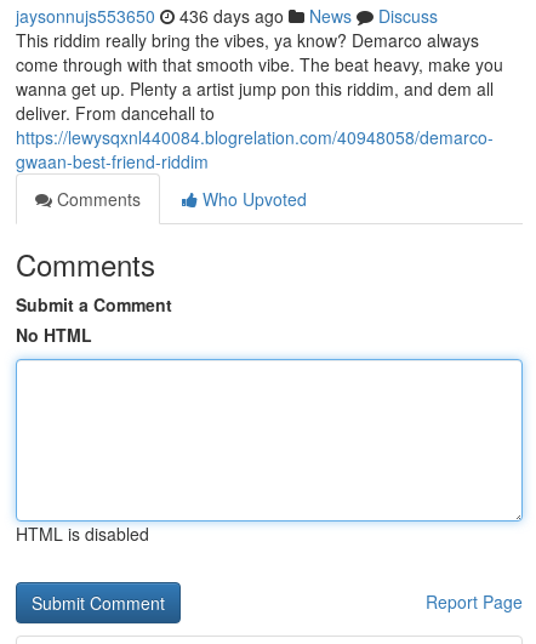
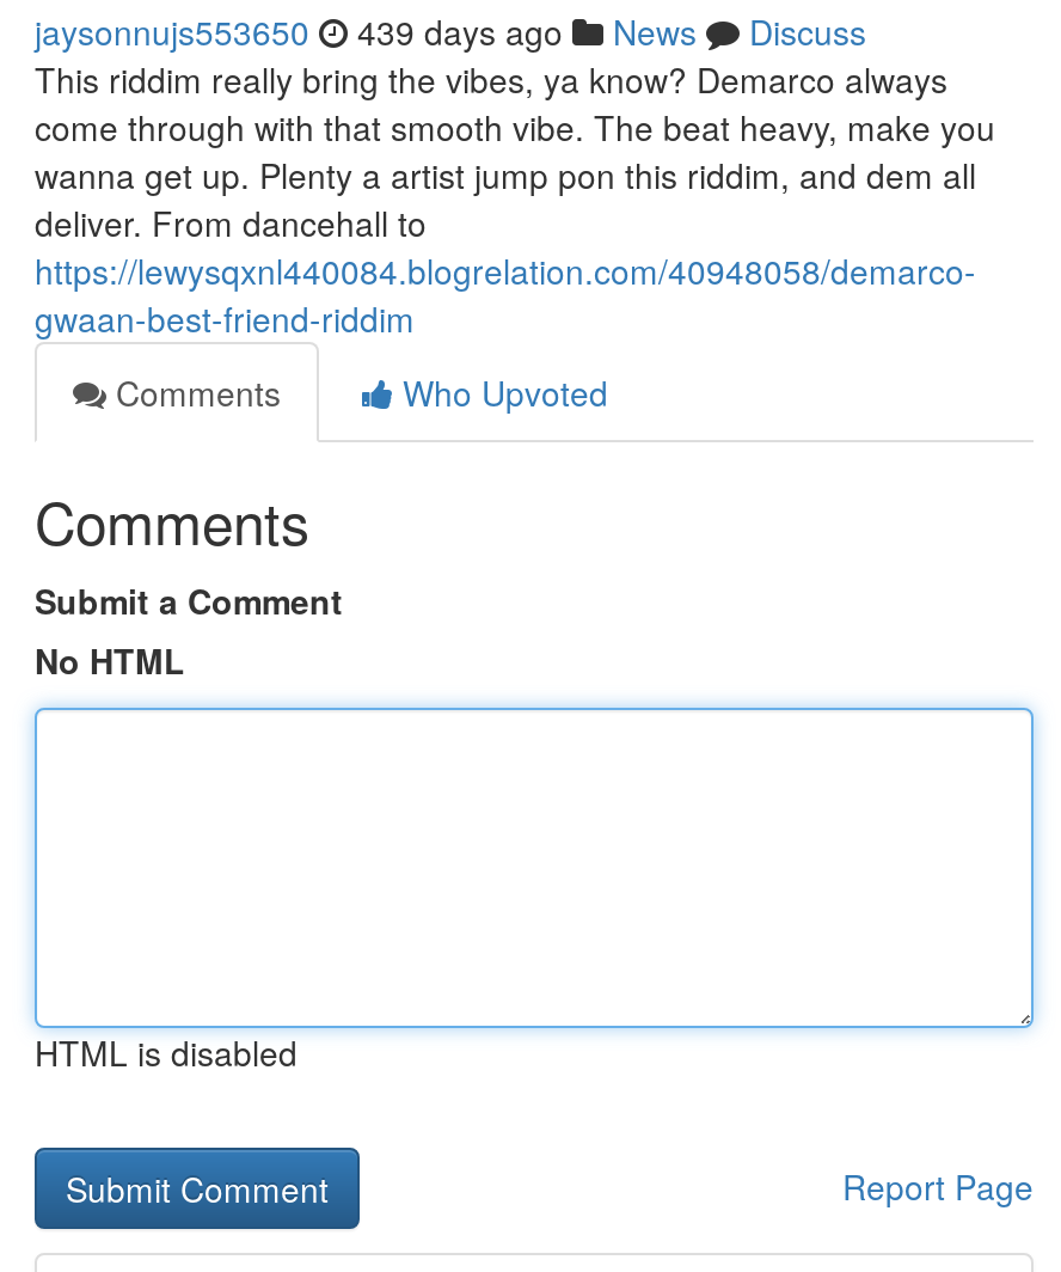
- jaysonnujs553650 436 days ago News Discuss
+ jaysonnujs553650 439 days ago News Discuss
